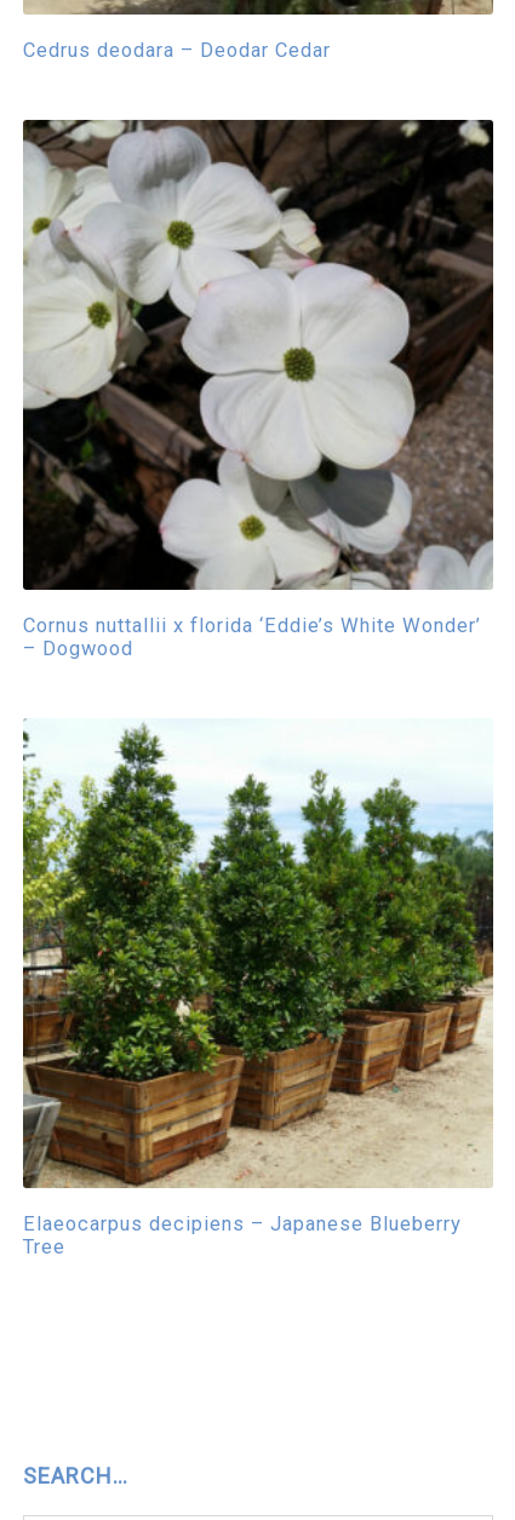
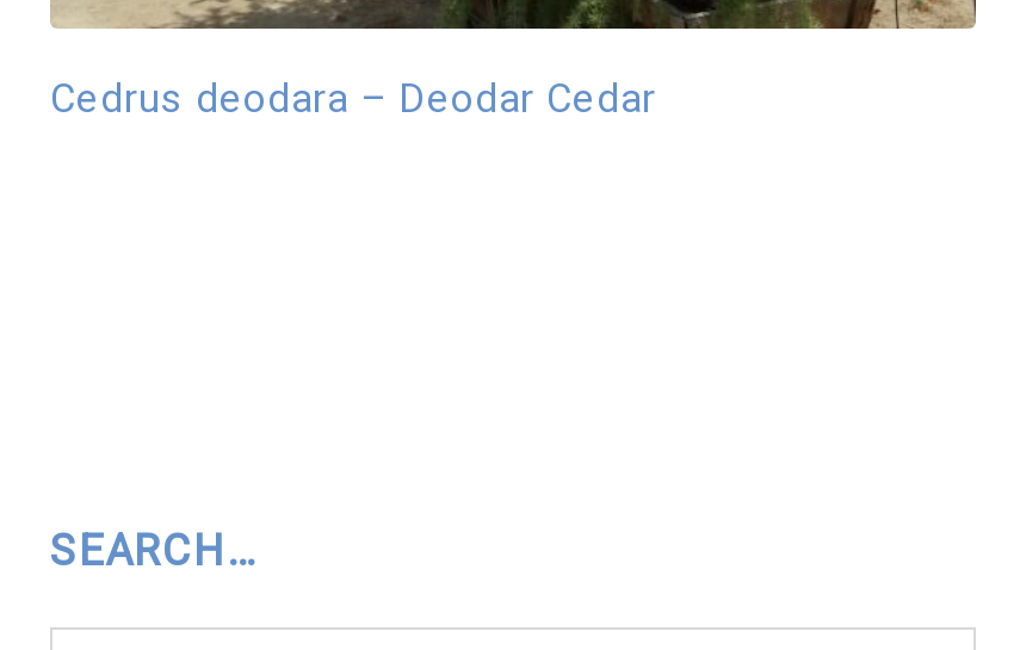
- [image]
- Cornus nuttallii x florida ‘Eddie’s White Wonder’
- – Dogwood

- [image]
- Elaeocarpus decipiens – Japanese Blueberry
- Tree
